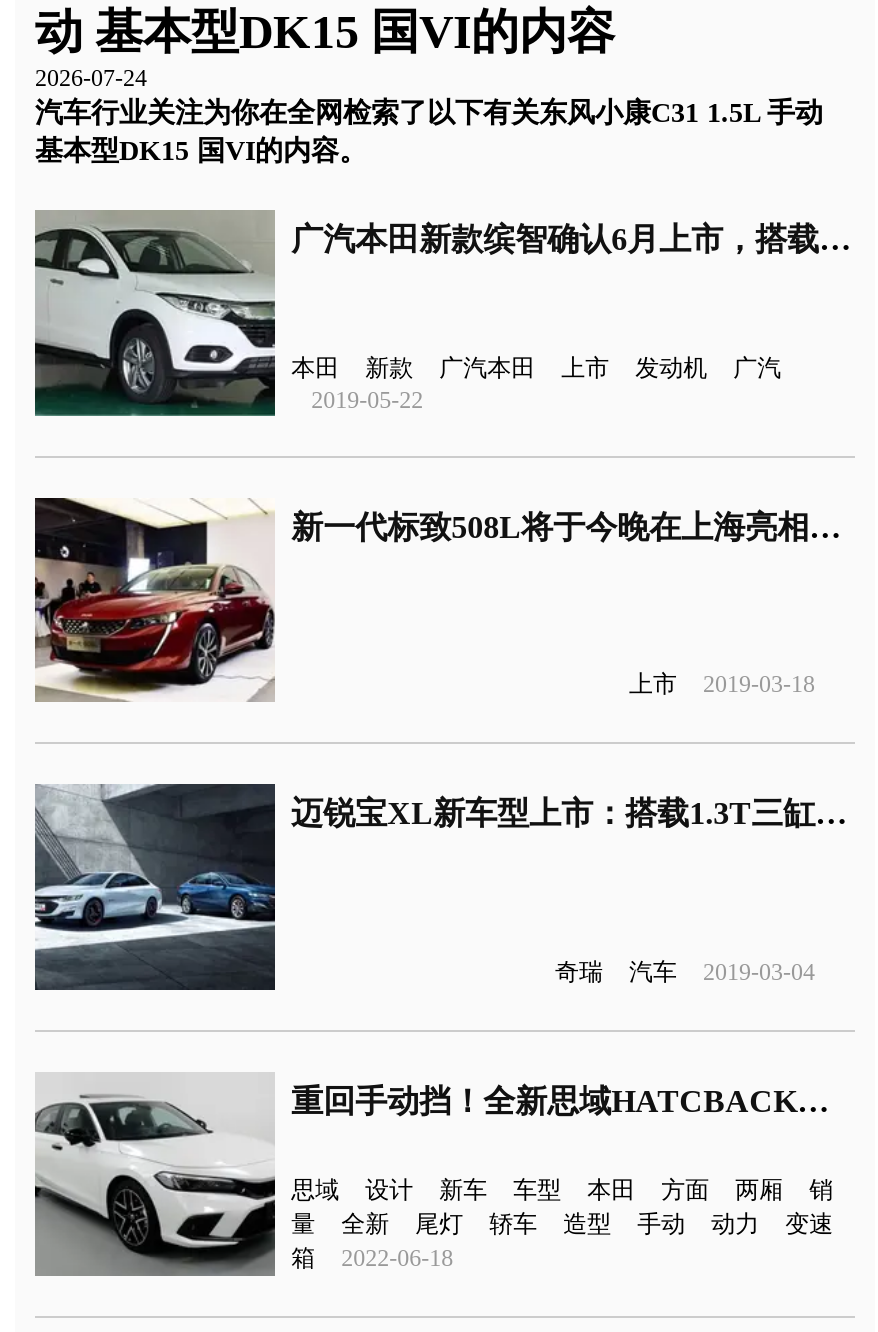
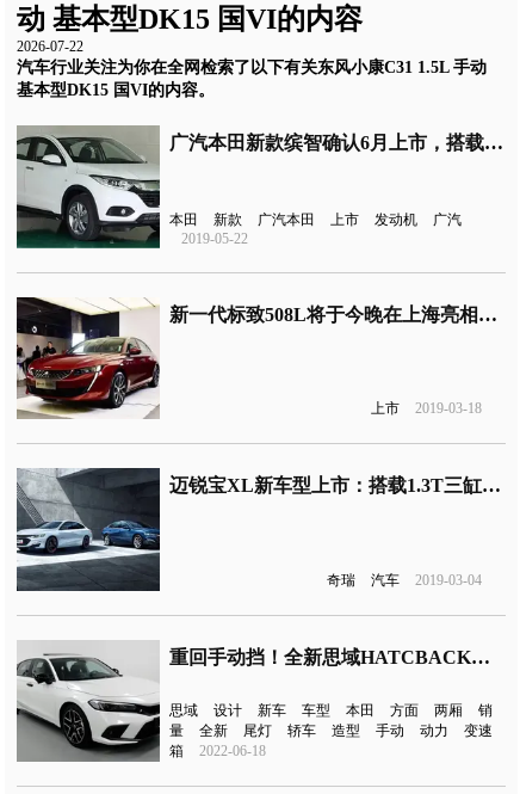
- 2026-07-24
+ 2026-07-22
